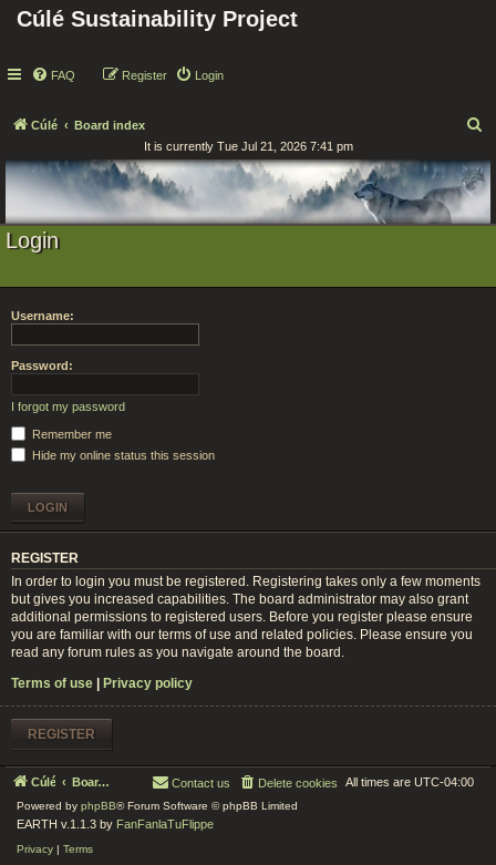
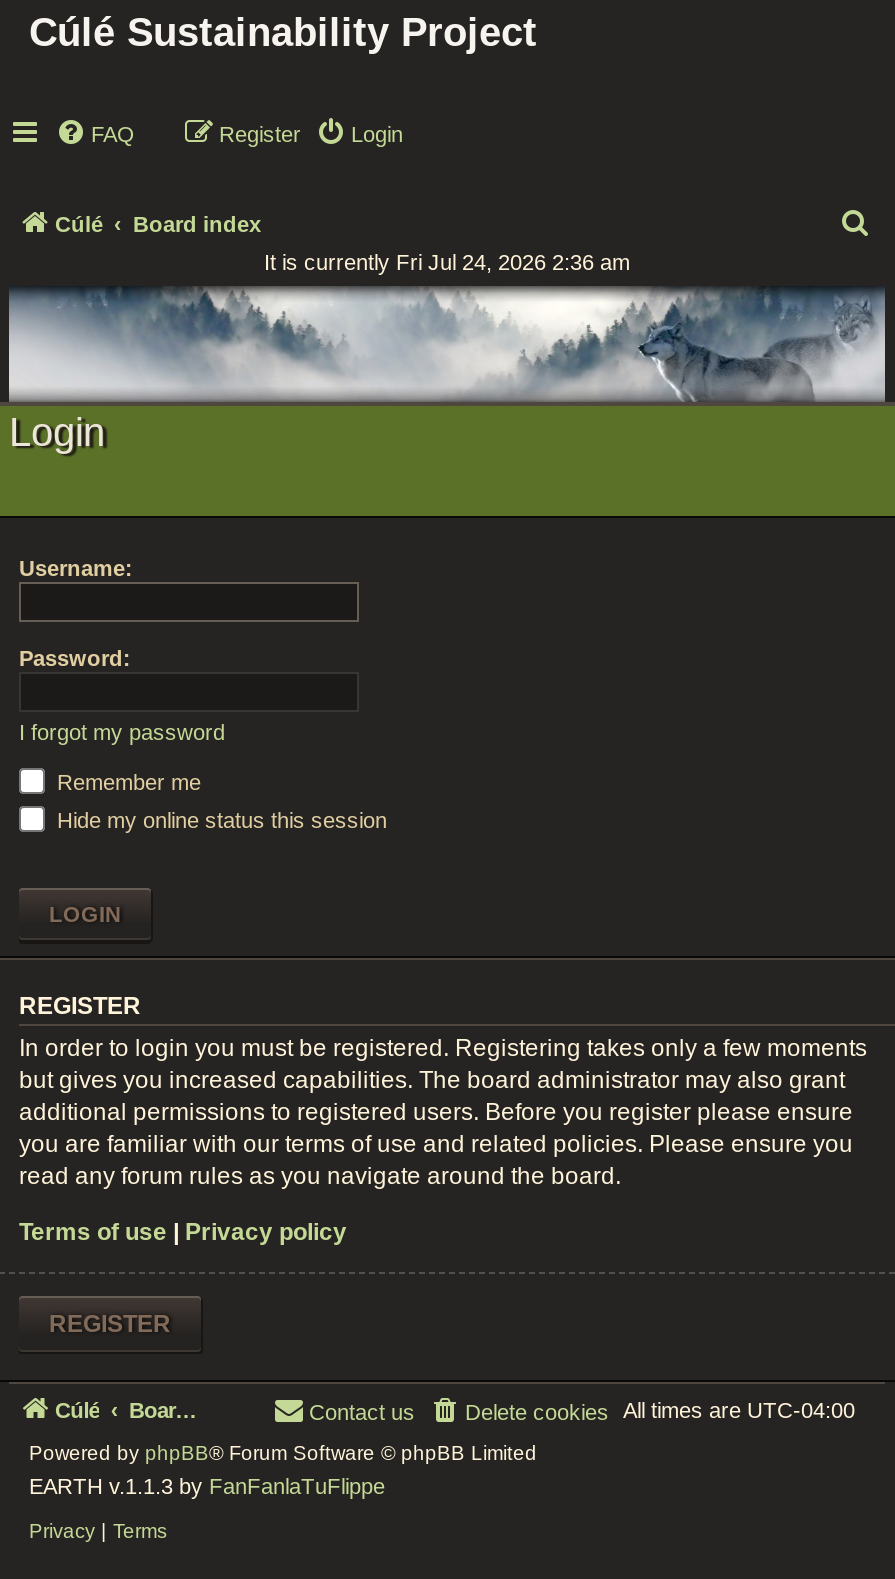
- It is currently Tue Jul 21, 2026 7:41 pm
+ It is currently Fri Jul 24, 2026 2:36 am
